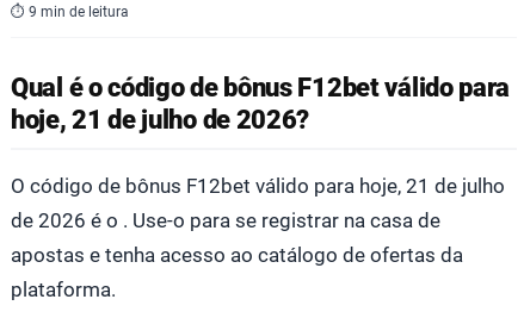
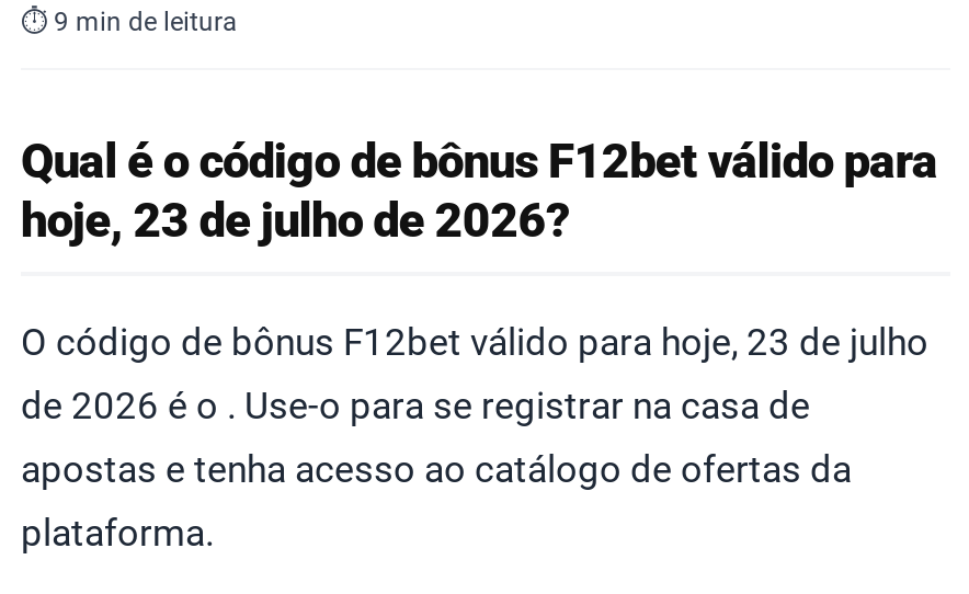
- hoje, 21 de julho de 2026?
+ hoje, 23 de julho de 2026?

- O código de bônus F12bet válido para hoje, 21 de julho
+ O código de bônus F12bet válido para hoje, 23 de julho
